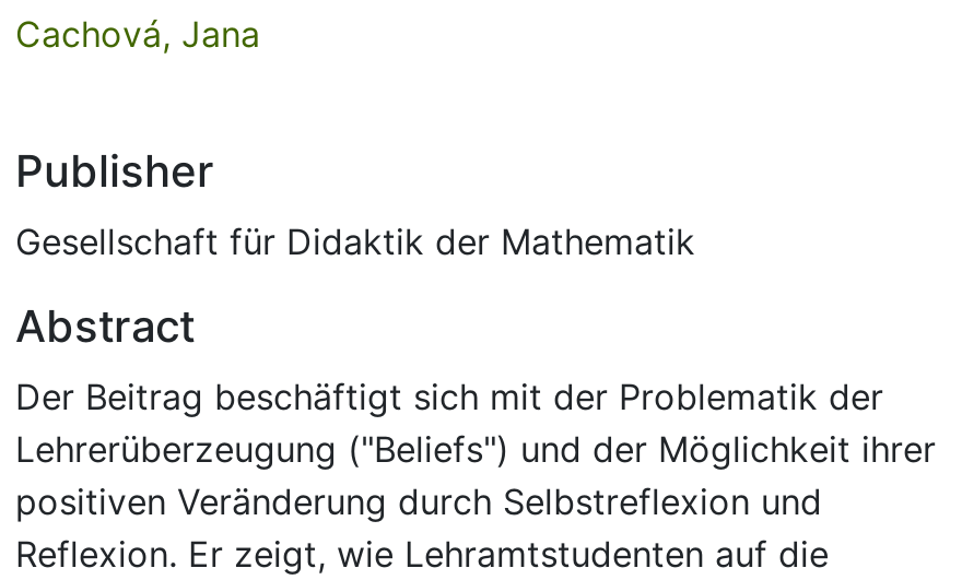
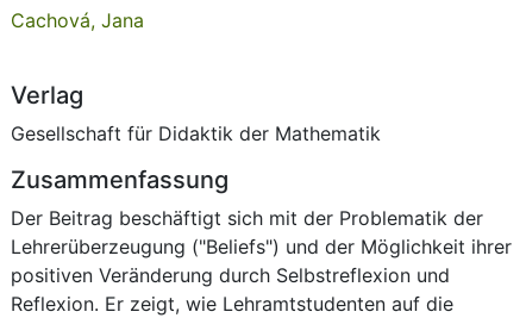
- Publisher
+ Verlag

- Abstract
+ Zusammenfassung
